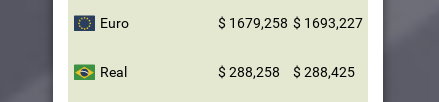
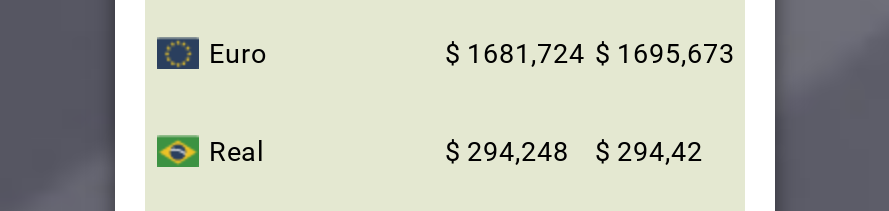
- $ 1679,258 $ 1693,227
+ $ 1681,724 $ 1695,673

- $ 288,258
+ $ 294,248

- $ 288,425
+ $ 294,42
